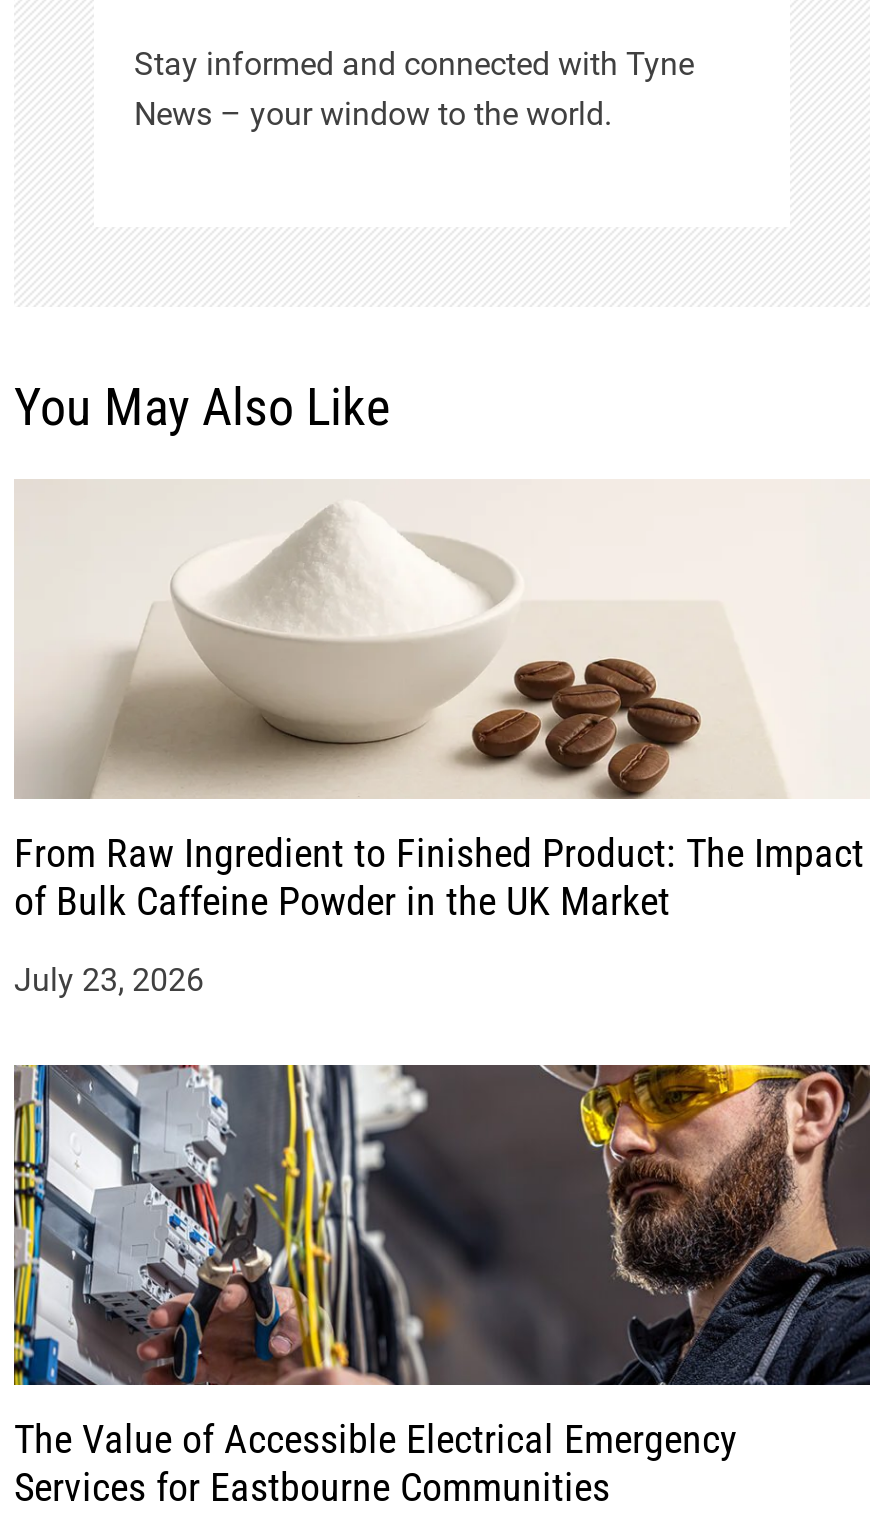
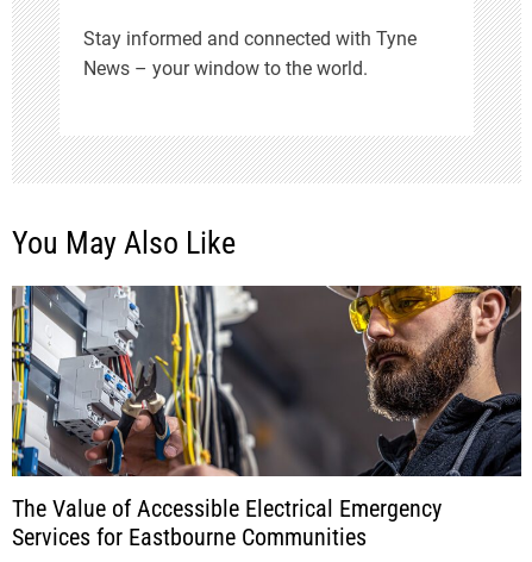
- [image]
- From Raw Ingredient to Finished Product: The Impact
- of Bulk Caffeine Powder in the UK Market
- July 23, 2026
